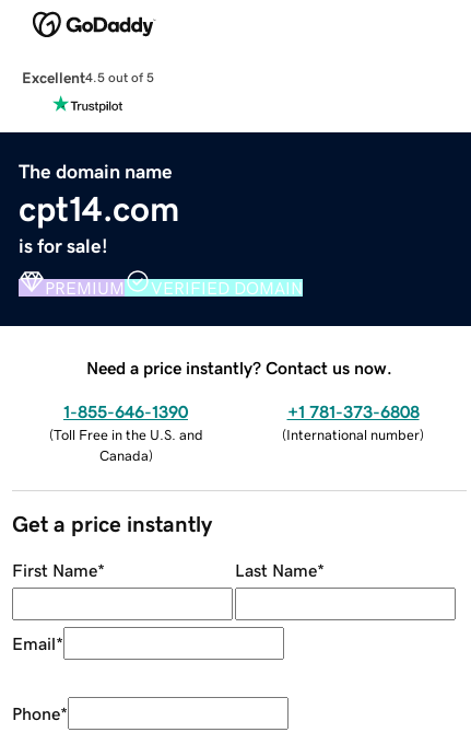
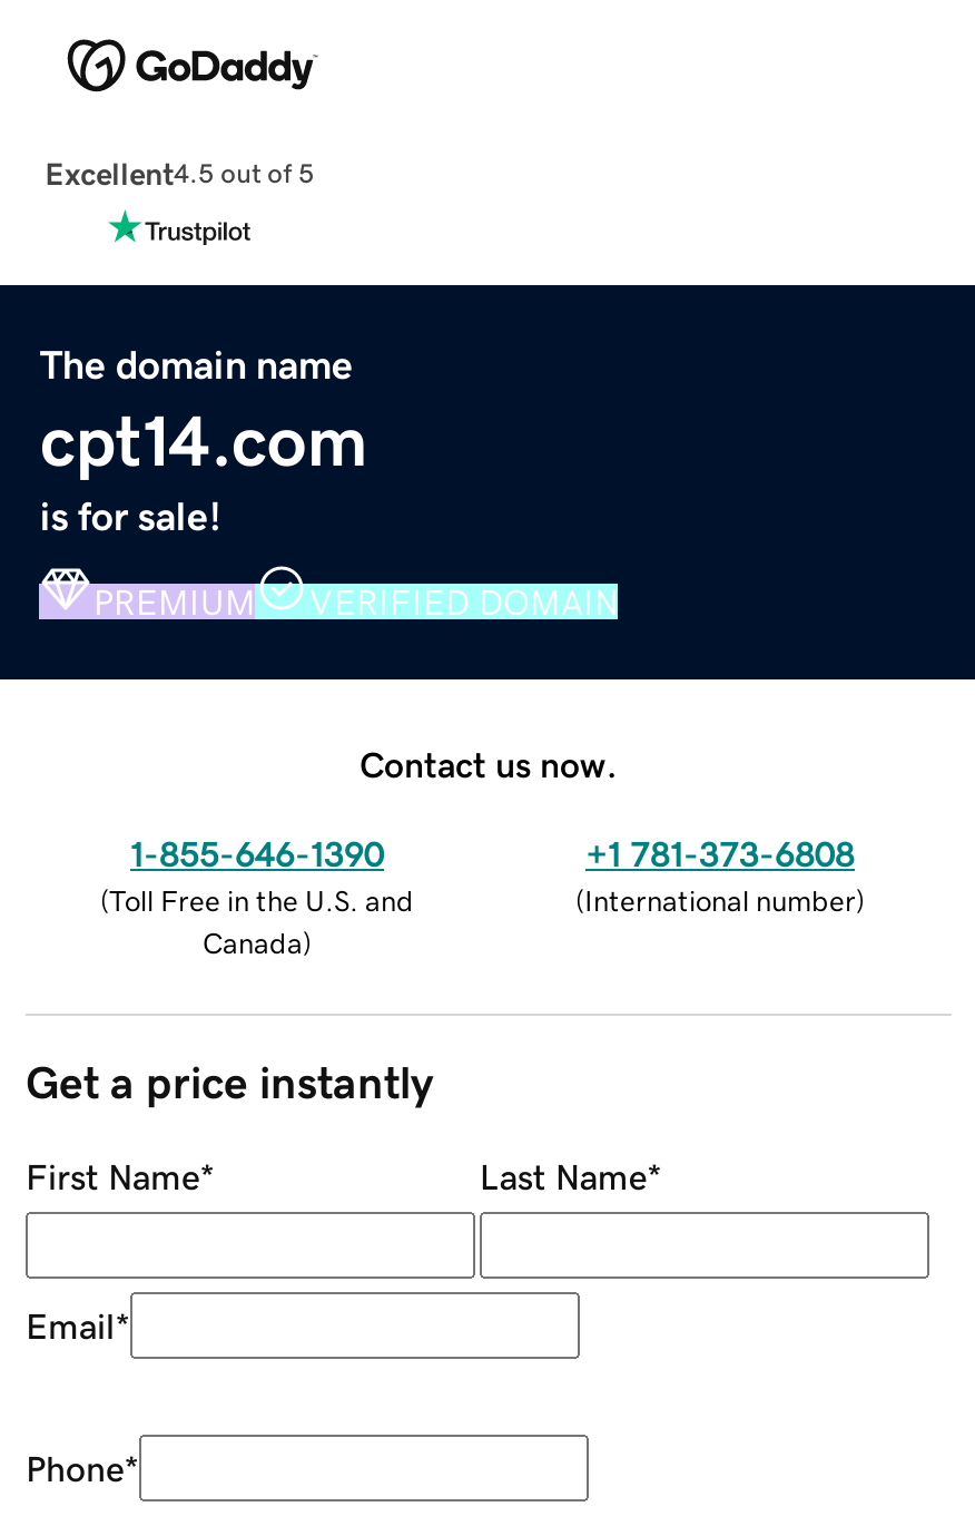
- Need a price instantly? Contact us now.
+ Contact us now.
